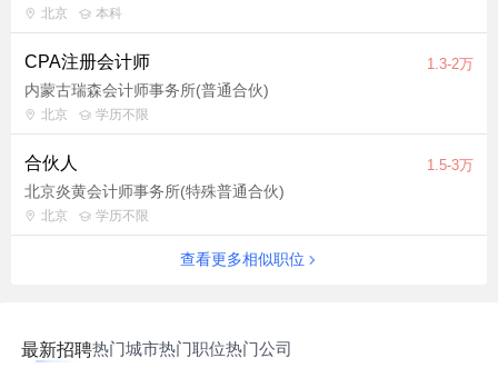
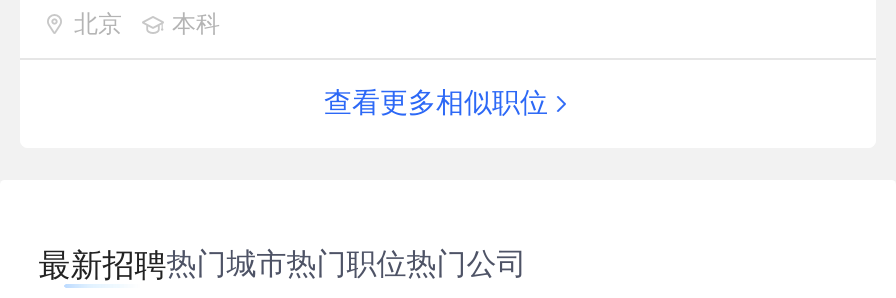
- CPA注册会计师
- 1.3-2万
- 内蒙古瑞森会计师事务所(普通合伙)
- 北京
- 学历不限
- 合伙人
- 1.5-3万
- 北京炎黄会计师事务所(特殊普通合伙)
- 北京
- 学历不限
